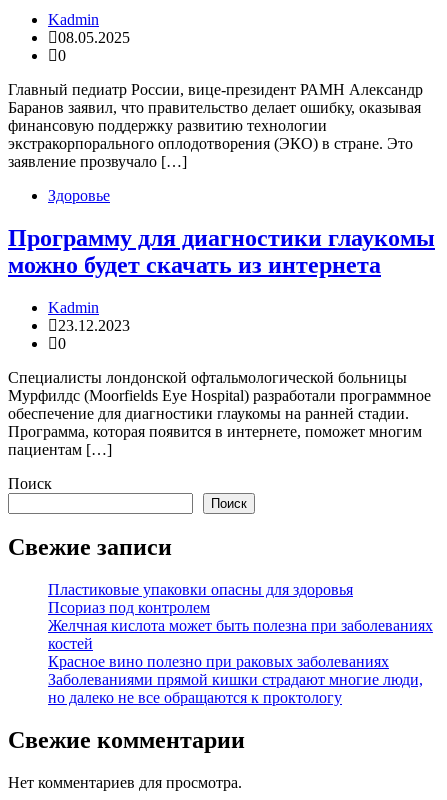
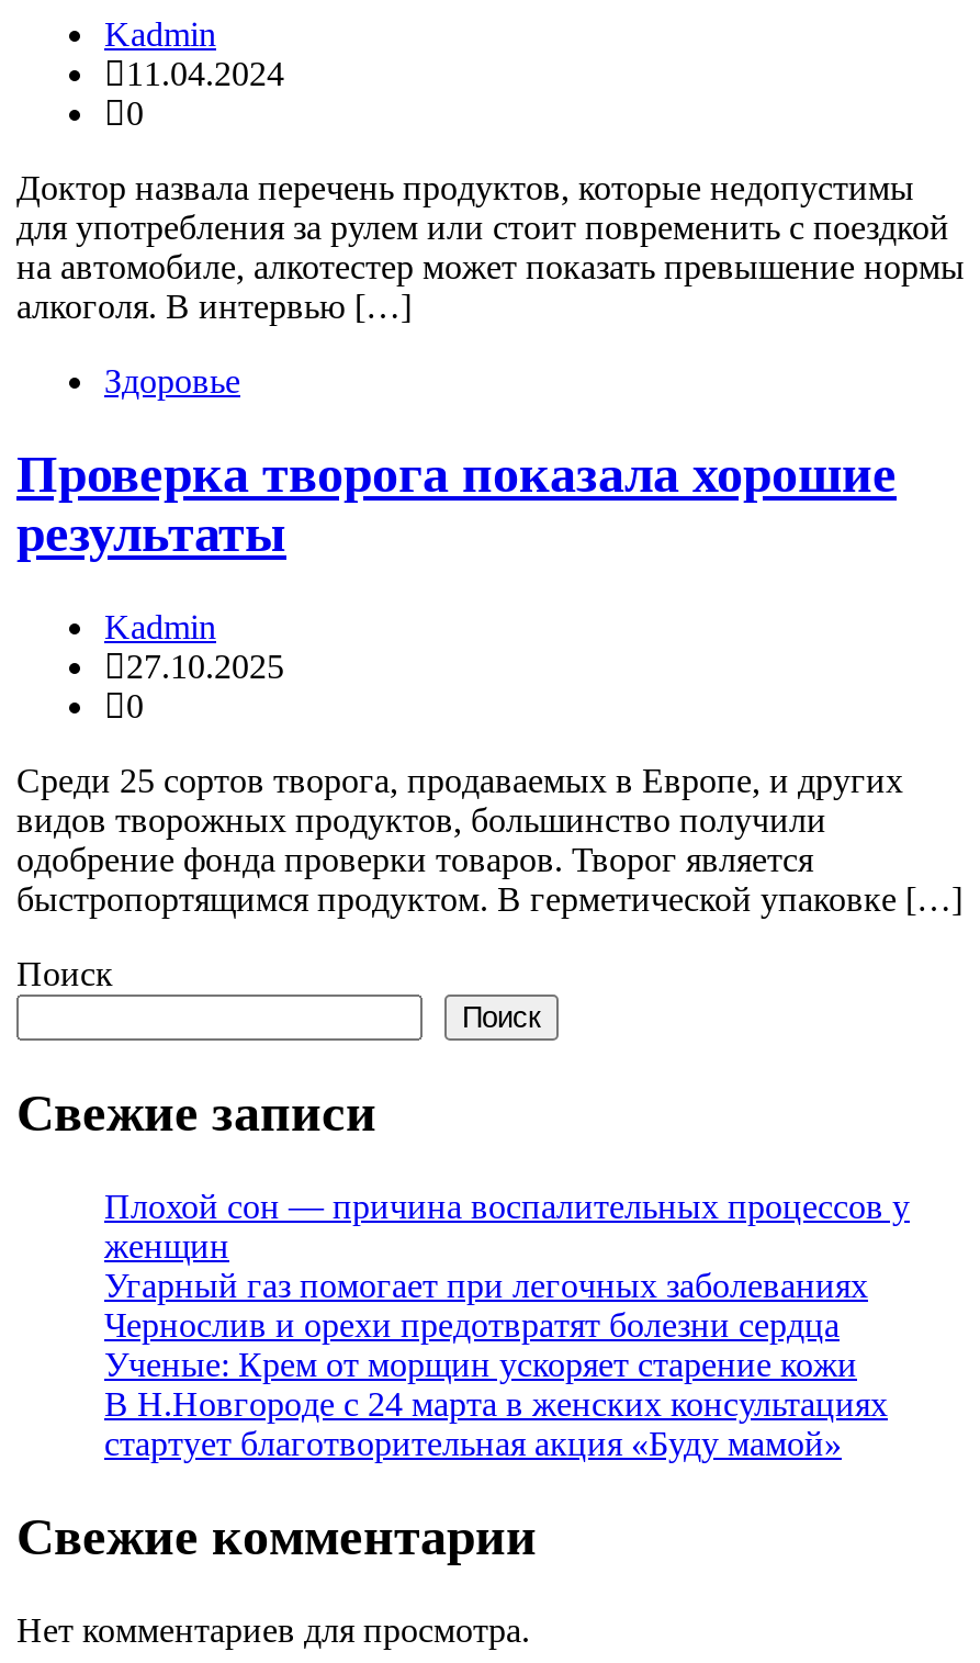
- 08.05.2025
+ 11.04.2024

- Главный педиатр России, вице-президент РАМН Александр
- Баранов заявил, что правительство делает ошибку, оказывая
- финансовую поддержку развитию технологии
- экстракорпорального оплодотворения (ЭКО) в стране. Это
- заявление прозвучало […]
+ Доктор назвала перечень продуктов, которые недопустимы
+ для употребления за рулем или стоит повременить с поездкой
+ на автомобиле, алкотестер может показать превышение нормы
+ алкоголя. В интервью […]

- Программу для диагностики глаукомы
- можно будет скачать из интернета
+ Проверка творога показала хорошие
+ результаты

- 23.12.2023
+ 27.10.2025

- Специалисты лондонской офтальмологической больницы
- Мурфилдс (Moorfields Eye Hospital) разработали программное
- обеспечение для диагностики глаукомы на ранней стадии.
- Программа, которая появится в интернете, поможет многим
- пациентам […]
+ Среди 25 сортов творога, продаваемых в Европе, и других
+ видов творожных продуктов, большинство получили
+ одобрение фонда проверки товаров. Творог является
+ быстропортящимся продуктом. В герметической упаковке […]

- Пластиковые упаковки опасны для здоровья
- Псориаз под контролем
- Желчная кислота может быть полезна при заболеваниях
- костей
- Красное вино полезно при раковых заболеваниях
- Заболеваниями прямой кишки страдают многие люди,
- но далеко не все обращаются к проктологу
+ Плохой сон — причина воспалительных процессов у
+ женщин
+ Угарный газ помогает при легочных заболеваниях
+ Чернослив и орехи предотвратят болезни сердца
+ Ученые: Крем от морщин ускоряет старение кожи
+ В Н.Новгороде с 24 марта в женских консультациях
+ стартует благотворительная акция «Буду мамой»
